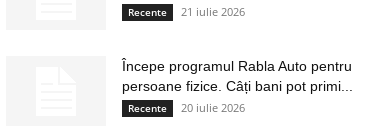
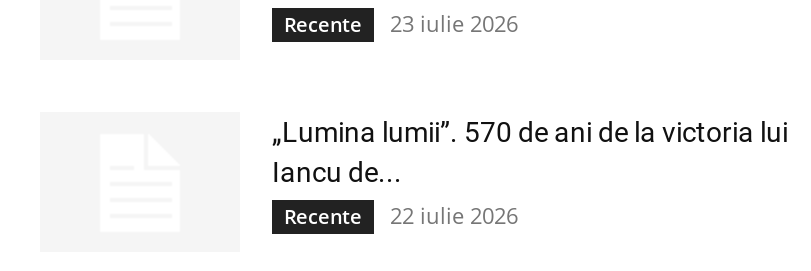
- Recente 21 iulie 2026
+ Recente 23 iulie 2026

- Începe programul Rabla Auto pentru
- persoane fizice. Câți bani pot primi...
+ „Lumina lumii”. 570 de ani de la victoria lui
+ Iancu de...

- Recente 20 iulie 2026
+ Recente 22 iulie 2026
